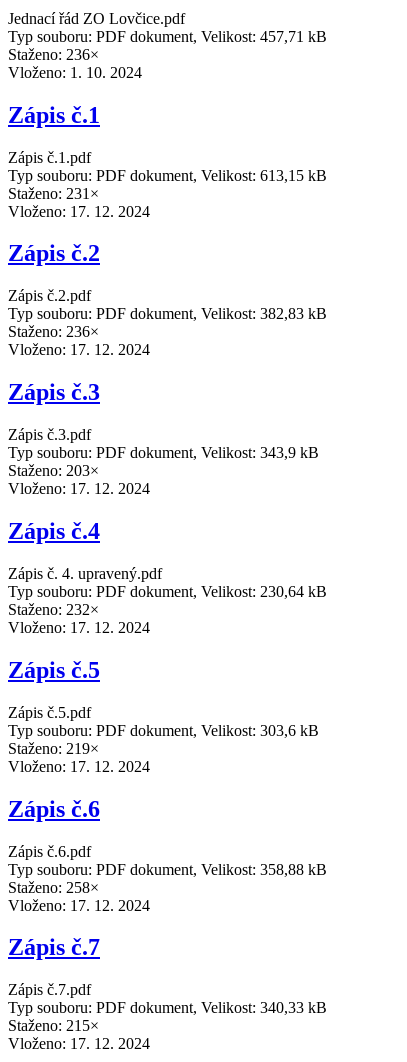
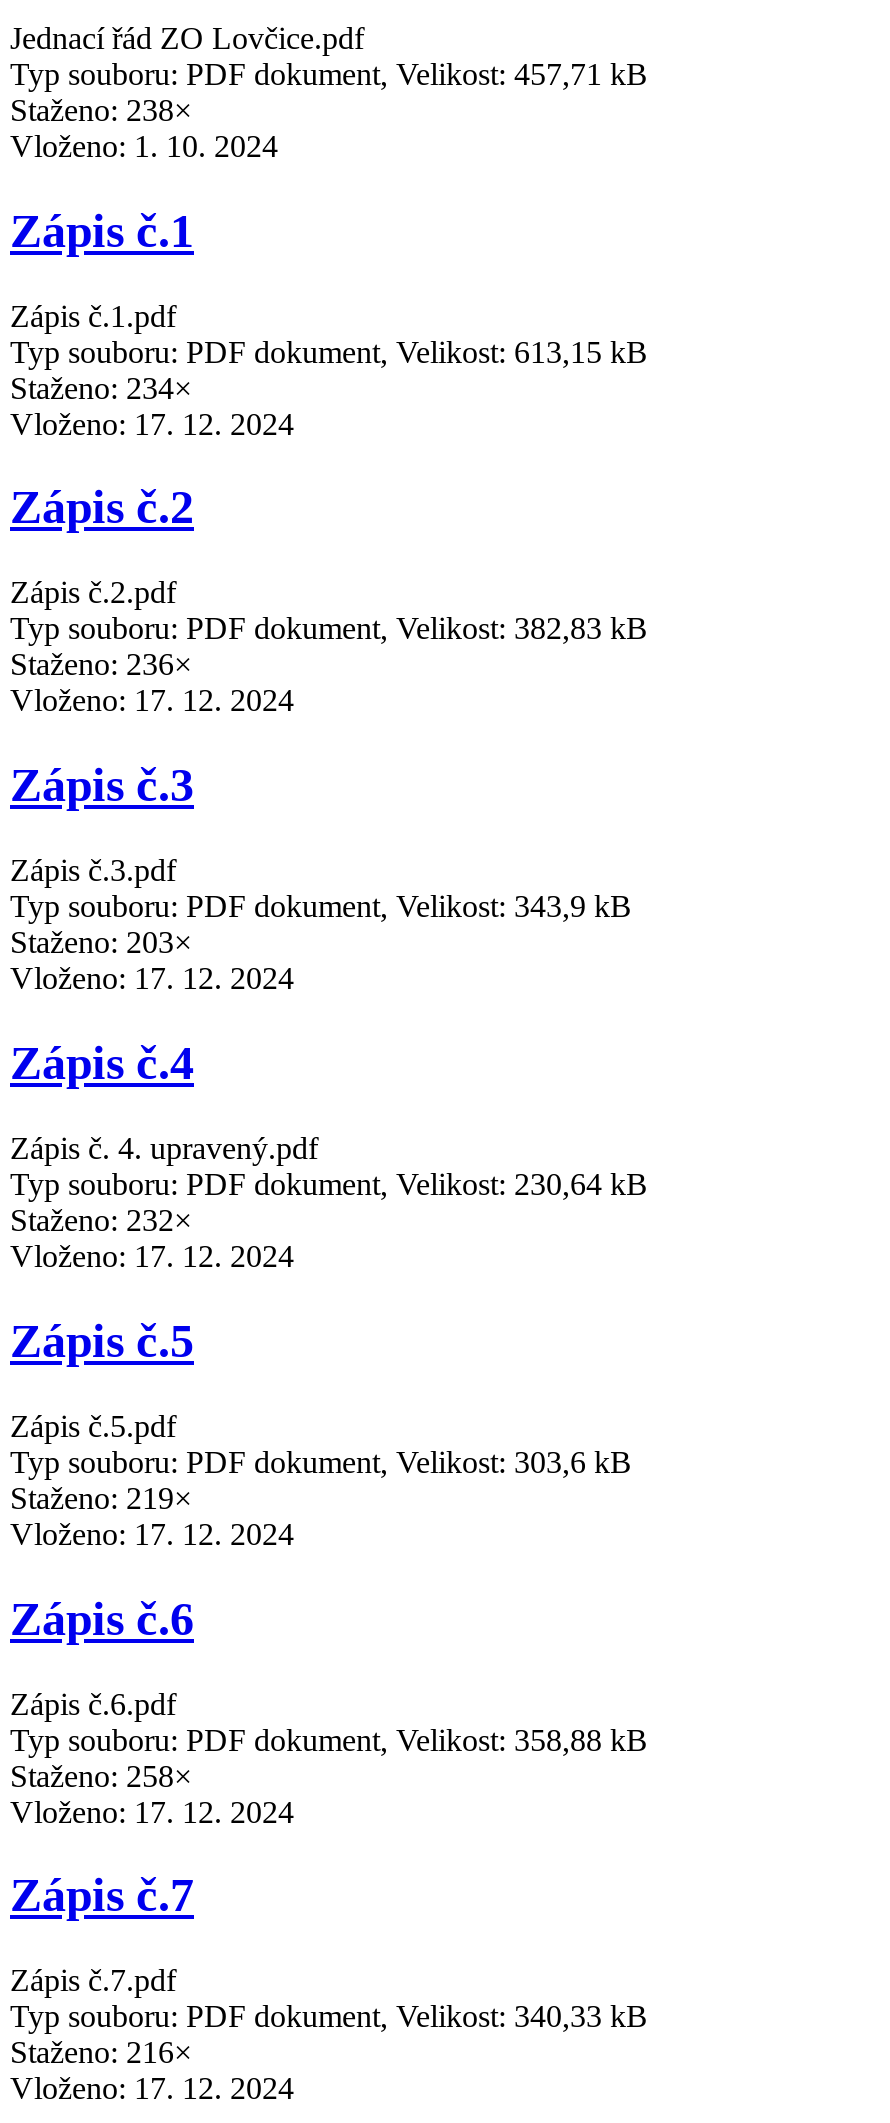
- Staženo: 236×
+ Staženo: 238×

- Staženo: 231×
+ Staženo: 234×

- Staženo: 215×
+ Staženo: 216×
